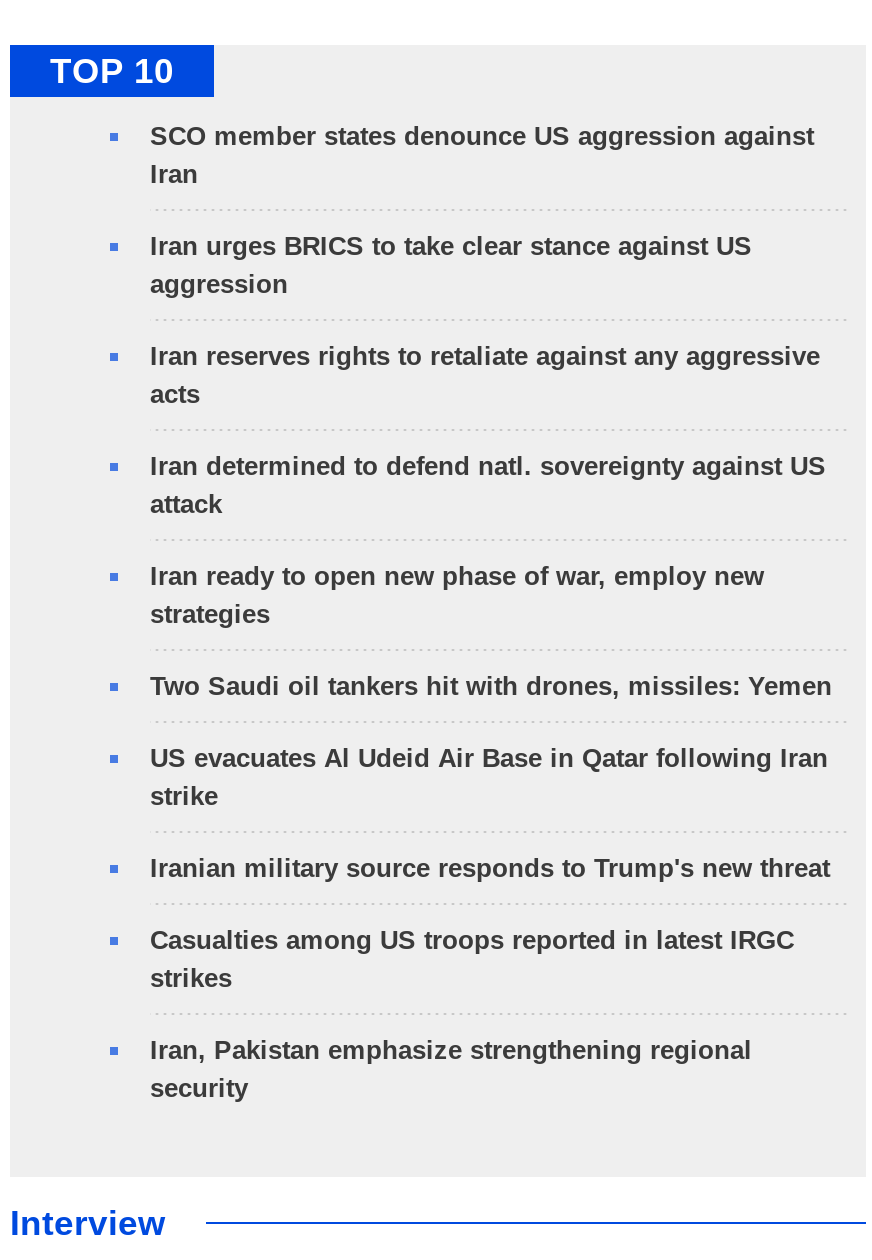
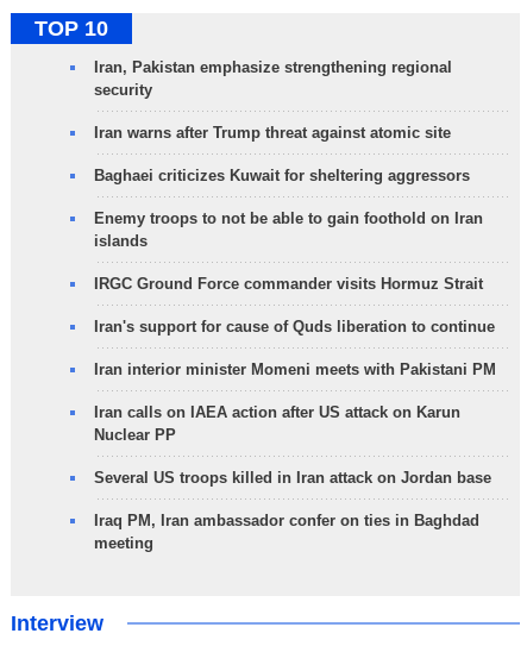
- SCO member states denounce US aggression against
- Iran
- Iran urges BRICS to take clear stance against US
- aggression
- Iran reserves rights to retaliate against any aggressive
- acts
- Iran determined to defend natl. sovereignty against US
- attack
- Iran ready to open new phase of war, employ new
- strategies
- Two Saudi oil tankers hit with drones, missiles: Yemen
- US evacuates Al Udeid Air Base in Qatar following Iran
- strike
- Iranian military source responds to Trump's new threat
- Casualties among US troops reported in latest IRGC
- strikes

moved up: Iran, Pakistan emphasize strengthening regional | security

+ Iran warns after Trump threat against atomic site
+ Baghaei criticizes Kuwait for sheltering aggressors
+ Enemy troops to not be able to gain foothold on Iran
+ islands
+ IRGC Ground Force commander visits Hormuz Strait
+ Iran's support for cause of Quds liberation to continue
+ Iran interior minister Momeni meets with Pakistani PM
+ Iran calls on IAEA action after US attack on Karun
+ Nuclear PP
+ Several US troops killed in Iran attack on Jordan base
+ Iraq PM, Iran ambassador confer on ties in Baghdad
+ meeting
